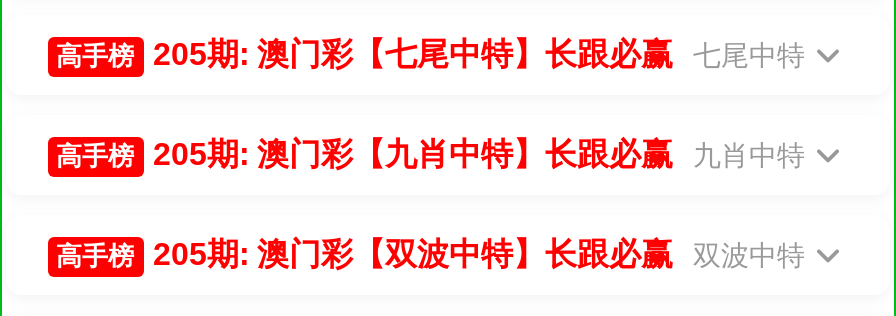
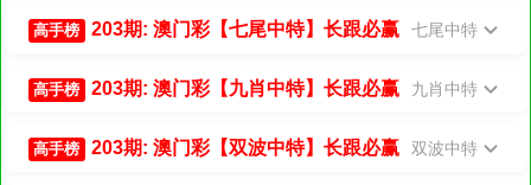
- 205期: 澳门彩【七尾中特】长跟必赢
+ 203期: 澳门彩【七尾中特】长跟必赢

- 205期: 澳门彩【九肖中特】长跟必赢
+ 203期: 澳门彩【九肖中特】长跟必赢

- 205期: 澳门彩【双波中特】长跟必赢
+ 203期: 澳门彩【双波中特】长跟必赢
